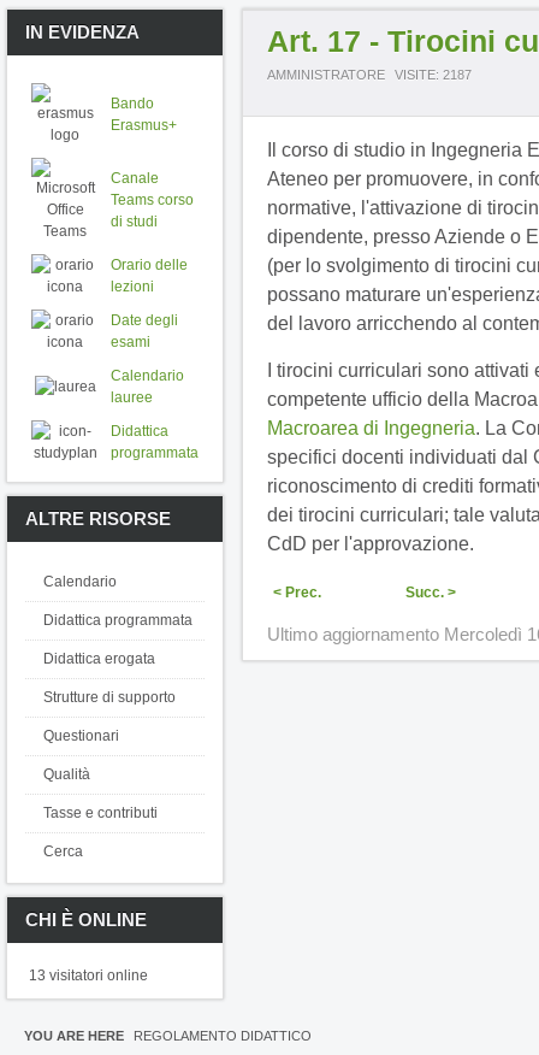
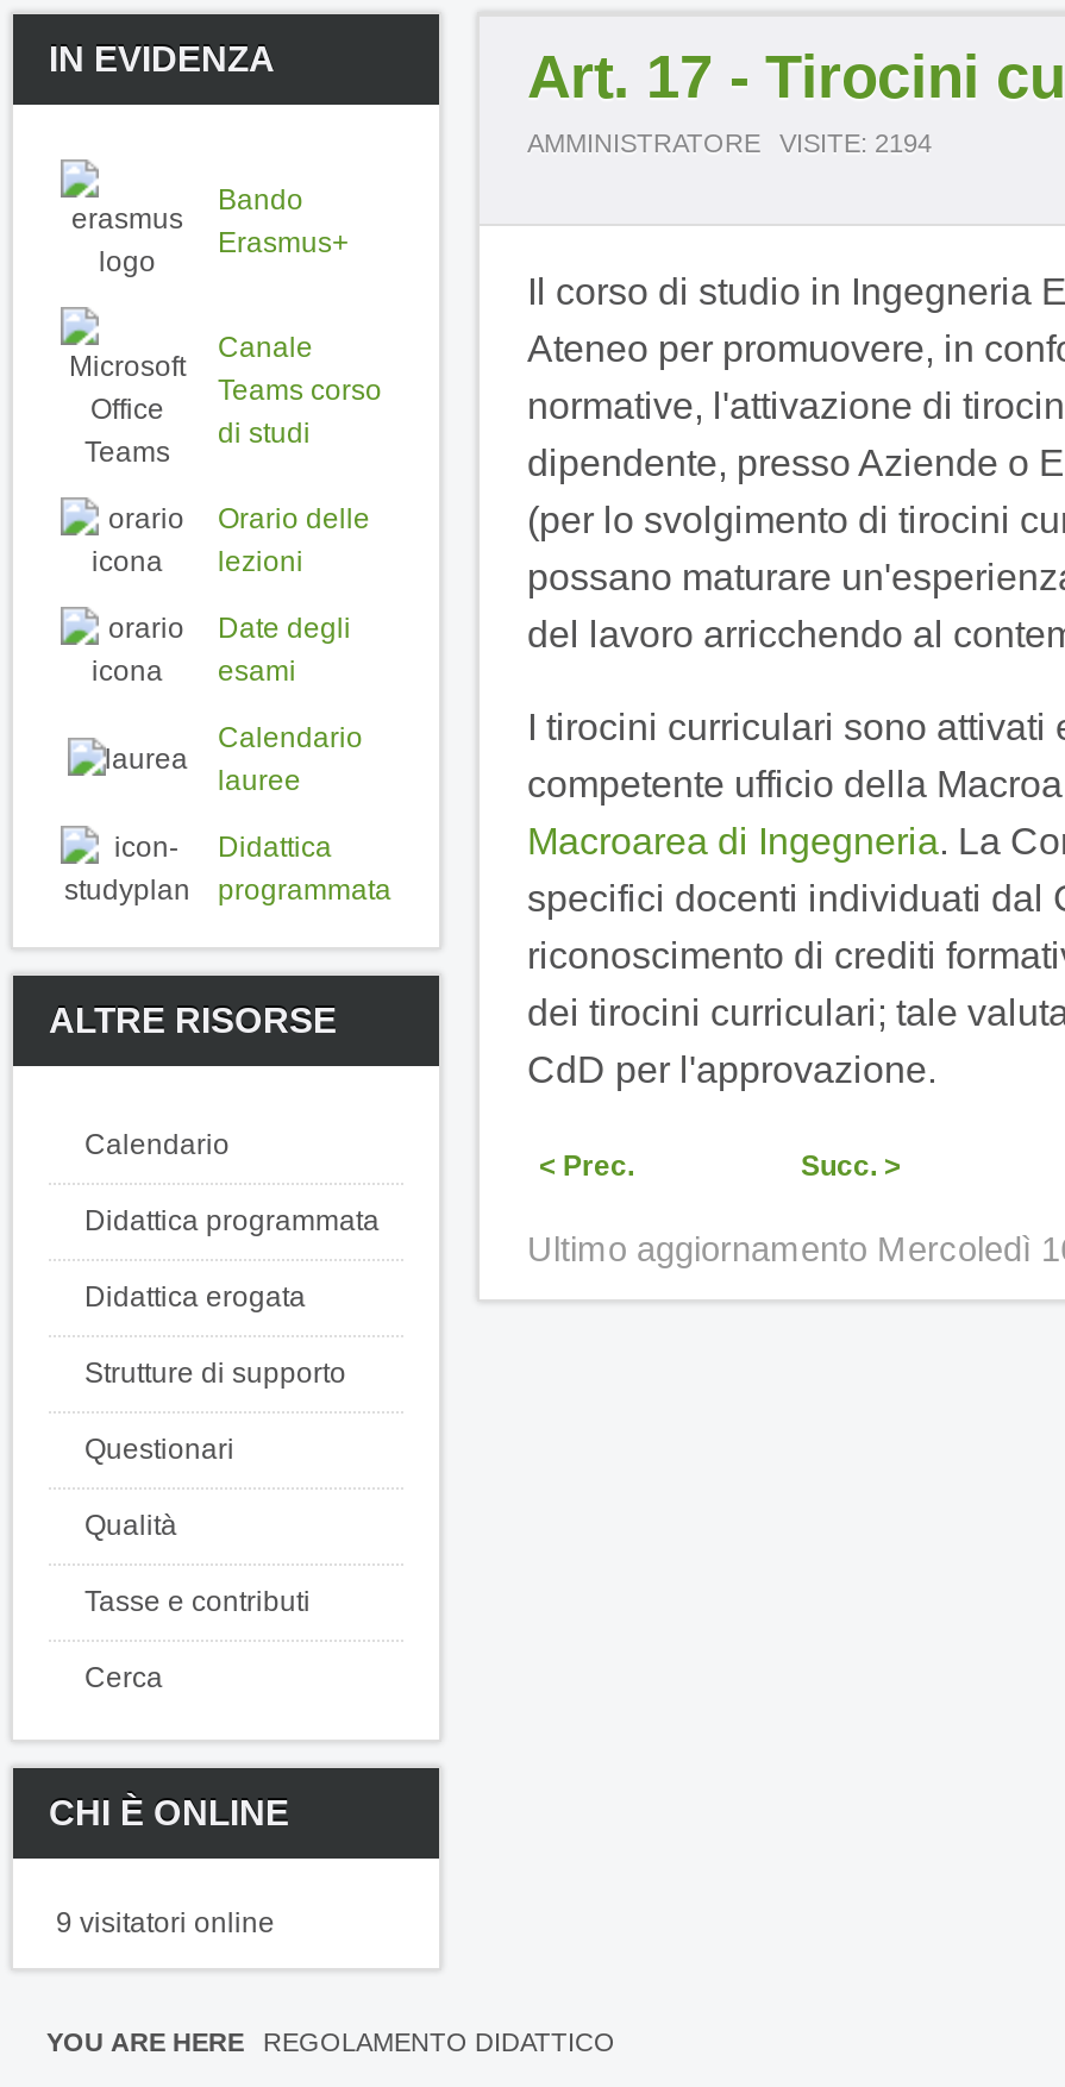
- AMMINISTRATORE VISITE: 2187
+ AMMINISTRATORE VISITE: 2194

- 13 visitatori online
+ 9 visitatori online
